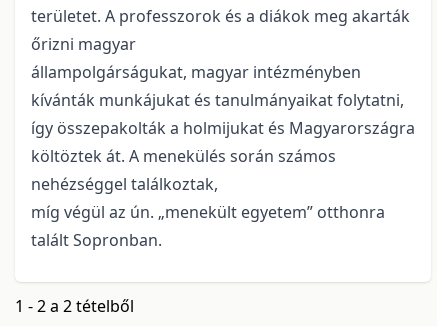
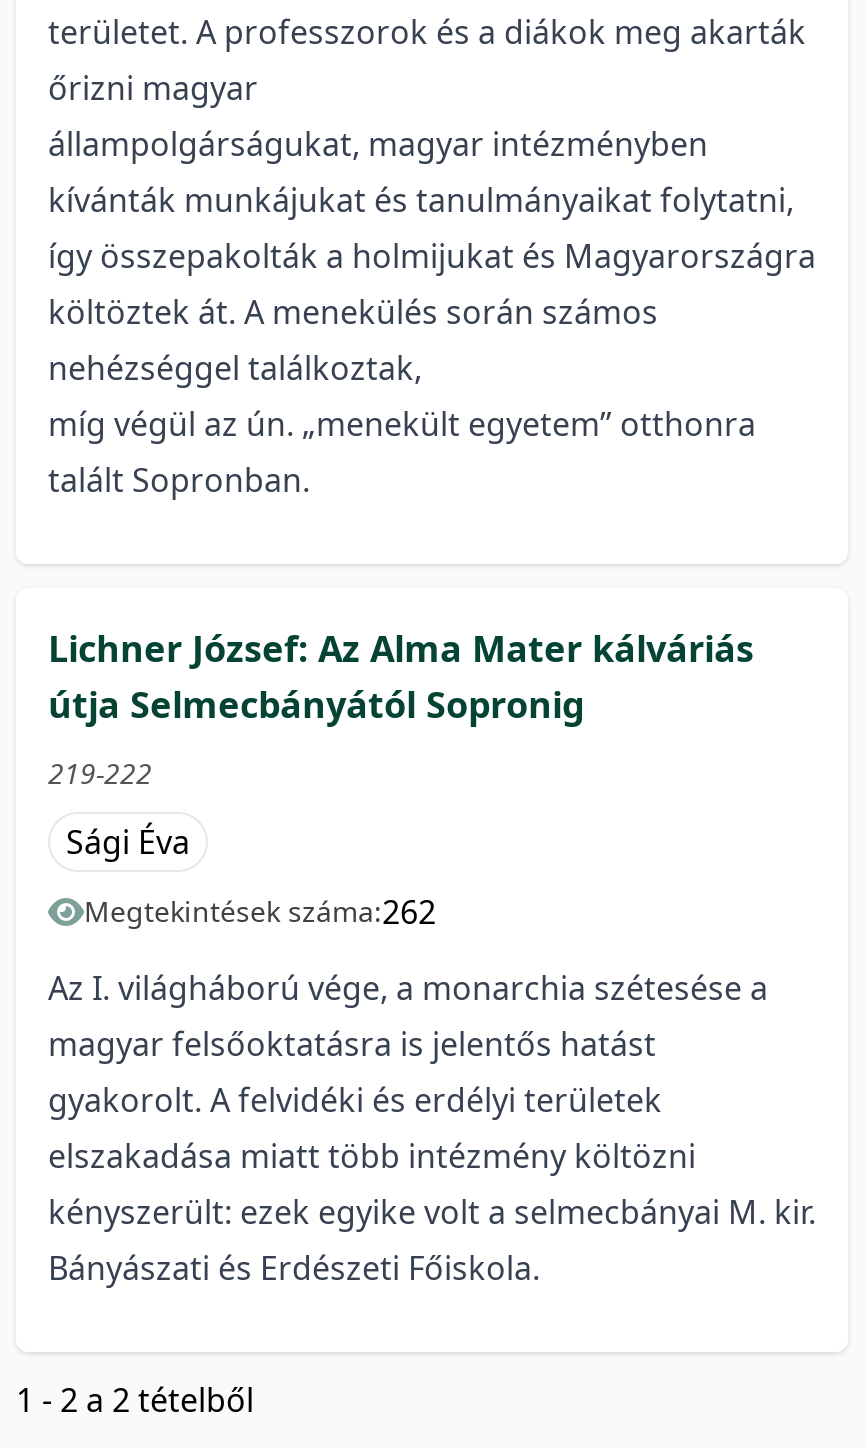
+ Lichner József: Az Alma Mater kálváriás
+ útja Selmecbányától Sopronig
+ 219-222
+ Sági Éva
+ Megtekintések száma:262
+ Az I. világháború vége, a monarchia szétesése a
+ magyar felsőoktatásra is jelentős hatást
+ gyakorolt. A felvidéki és erdélyi területek
+ elszakadása miatt több intézmény költözni
+ kényszerült: ezek egyike volt a selmecbányai M. kir.
+ Bányászati és Erdészeti Főiskola.
